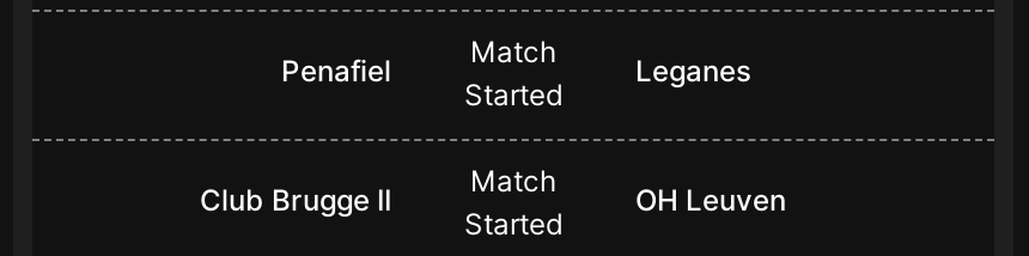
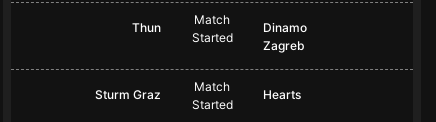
- Penafiel
+ Thun

- Leganes
+ Dinamo
+ Zagreb

- Club Brugge II
+ Sturm Graz

- OH Leuven
+ Hearts
